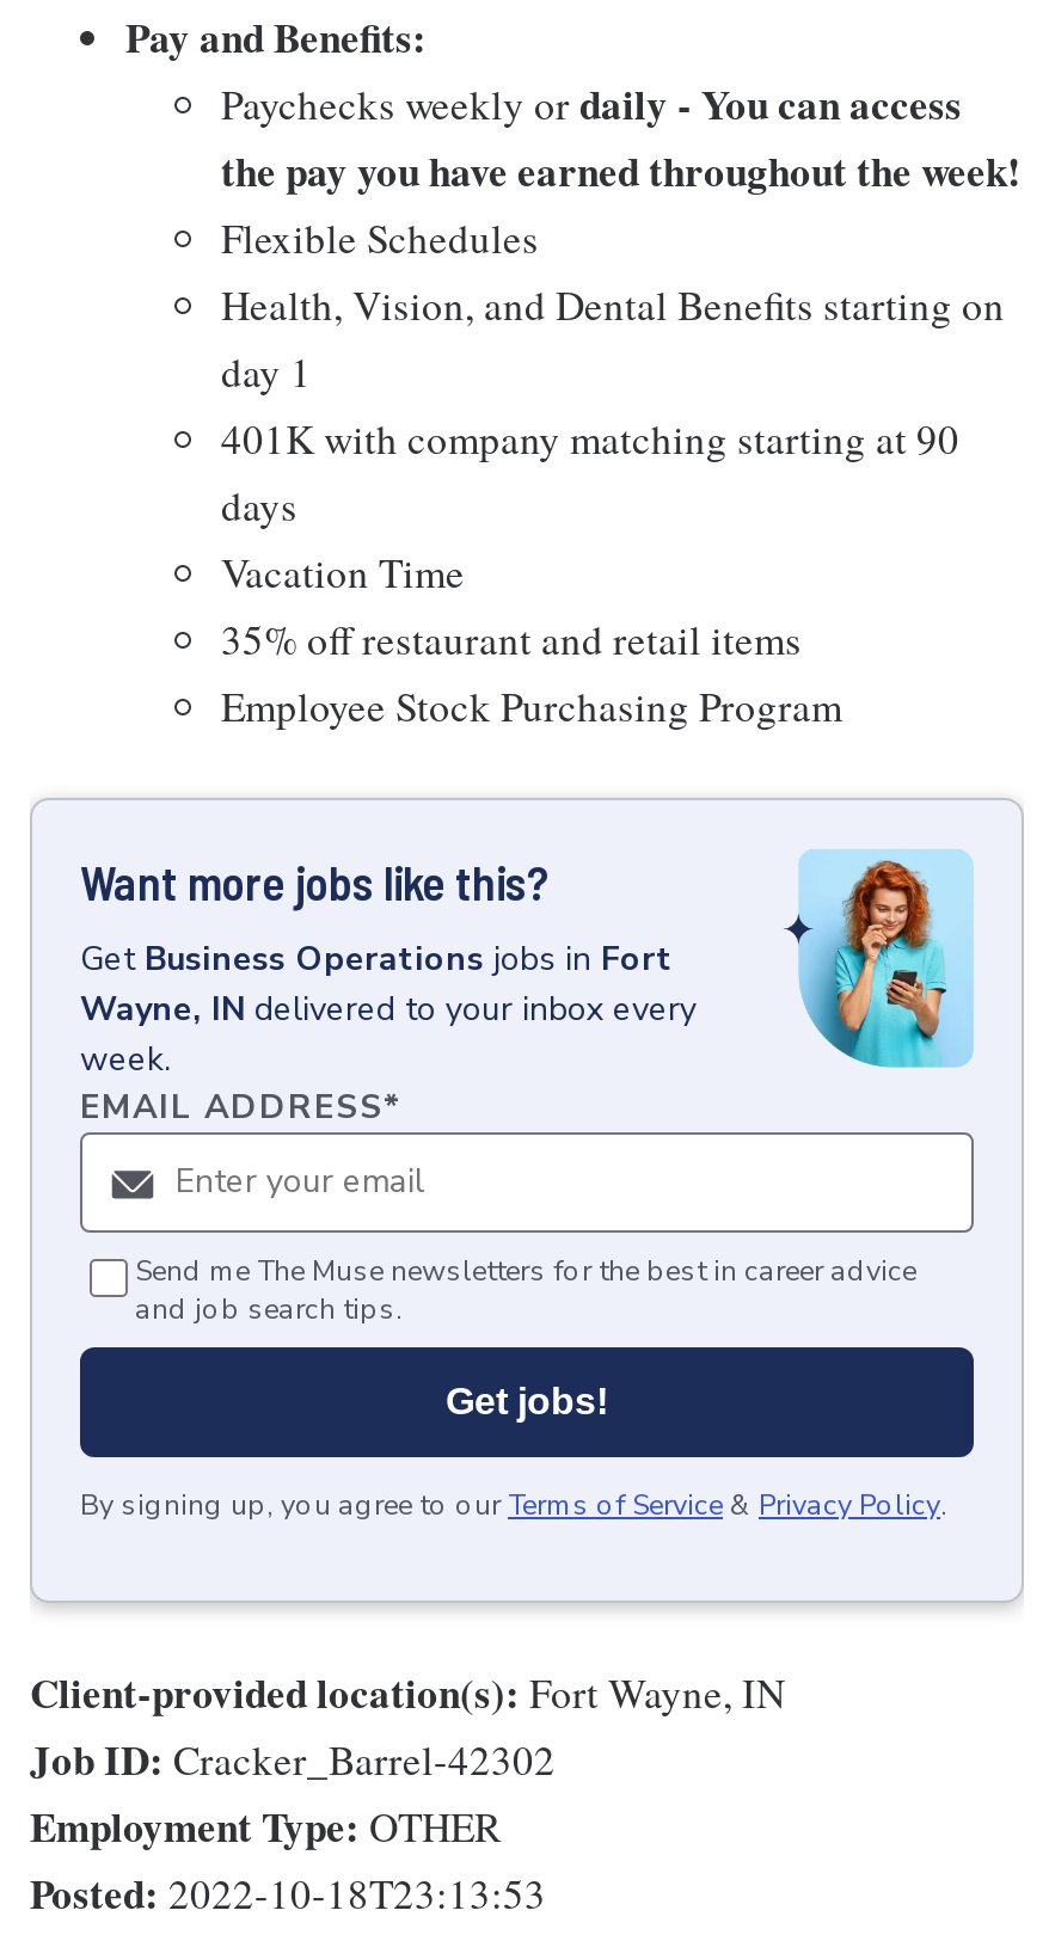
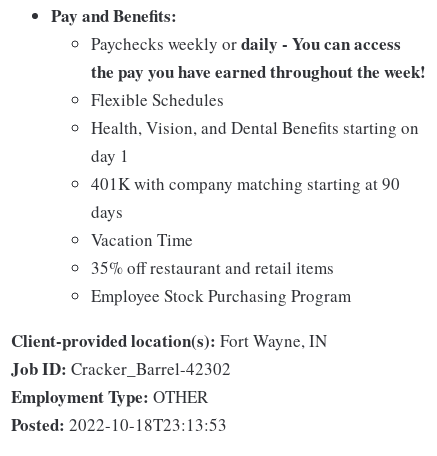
- [image]
- Want more jobs like this?
- Get Business Operations jobs in Fort
- Wayne, IN delivered to your inbox every
- week.
- EMAIL ADDRESS*

- Send me The Muse newsletters for the best in career advice
- and job search tips.
- Get jobs!
- By signing up, you agree to our Terms of Service & Privacy Policy.
